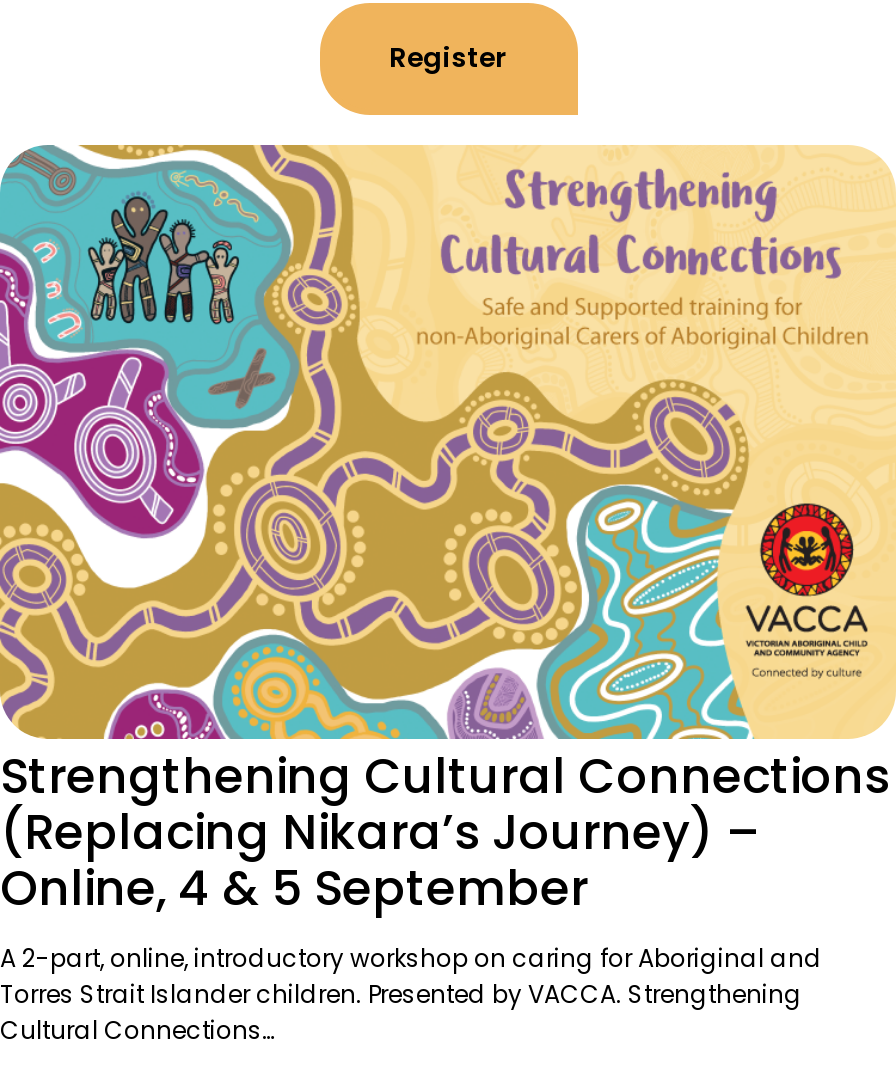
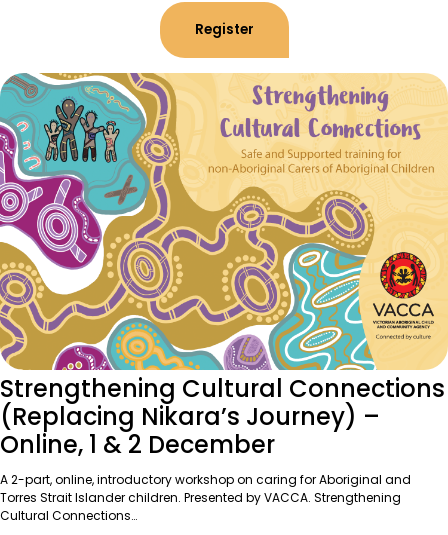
- Online, 4 & 5 September
+ Online, 1 & 2 December
